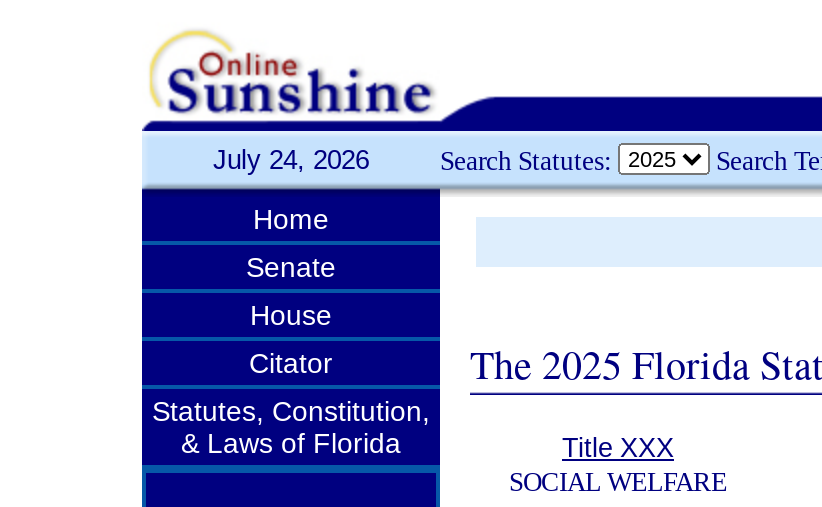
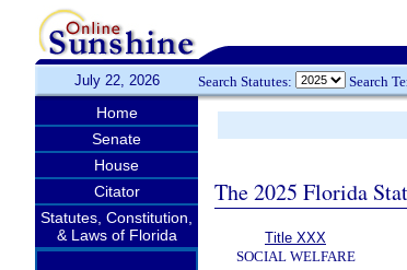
- July 24, 2026
+ July 22, 2026
